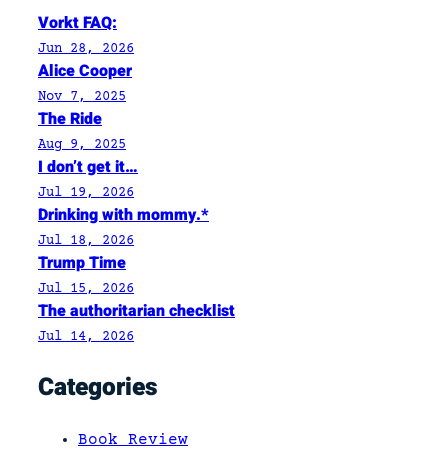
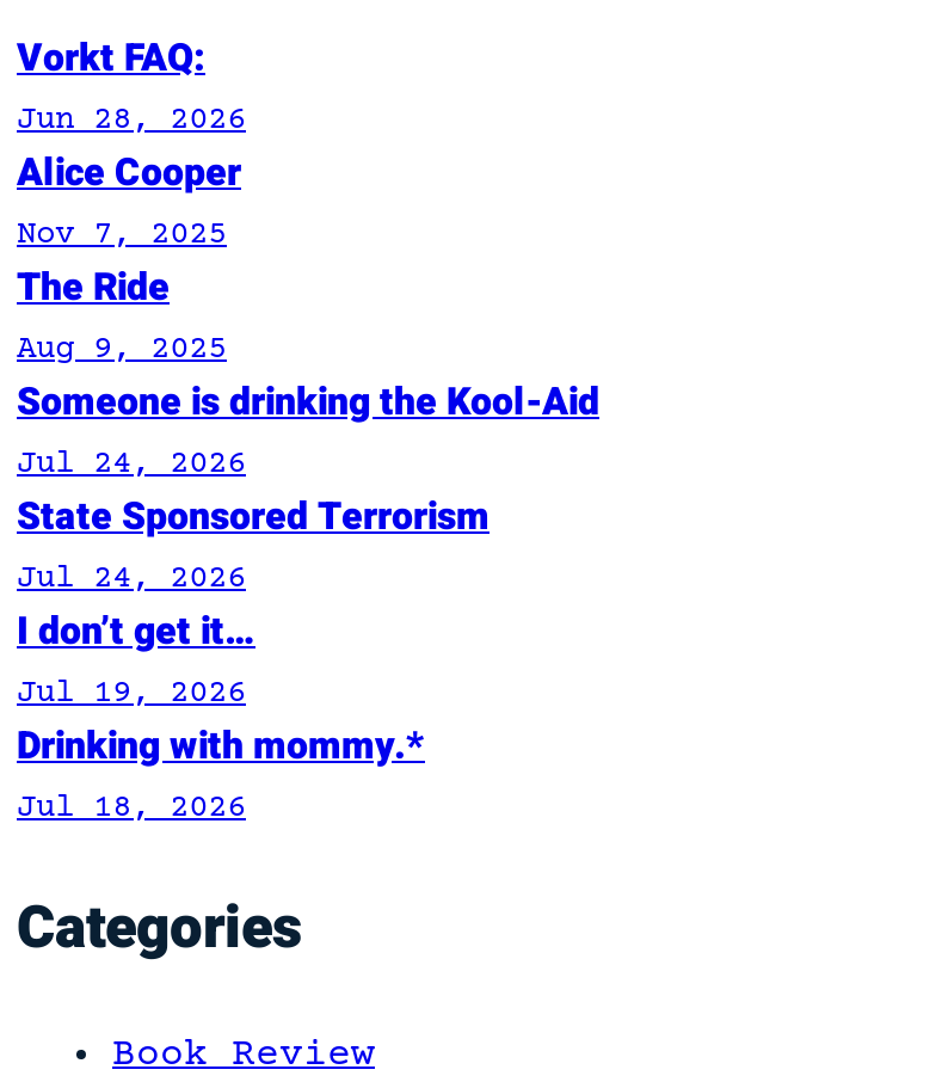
+ Someone is drinking the Kool-Aid
+ Jul 24, 2026
+ State Sponsored Terrorism
+ Jul 24, 2026

moved down: I don’t get it… | Jul 19, 2026 | Drinking with mommy.* | Jul 18, 2026

- Trump Time
- Jul 15, 2026
- The authoritarian checklist
- Jul 14, 2026
